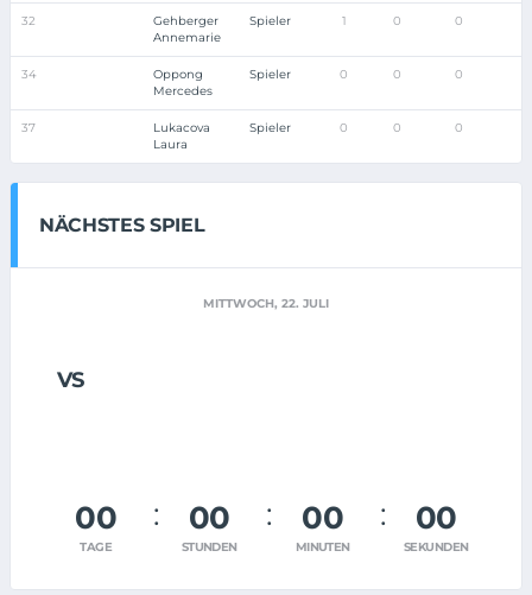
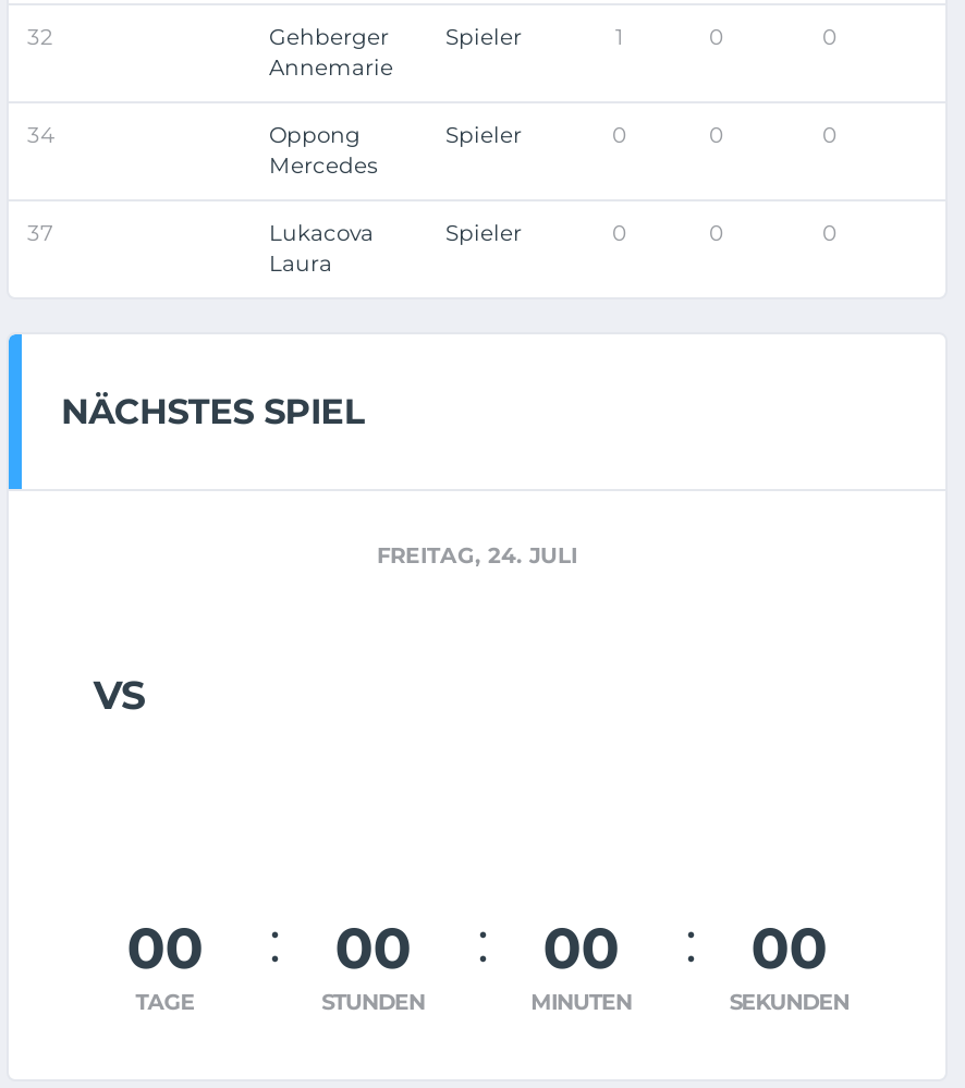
- MITTWOCH, 22. JULI
+ FREITAG, 24. JULI
